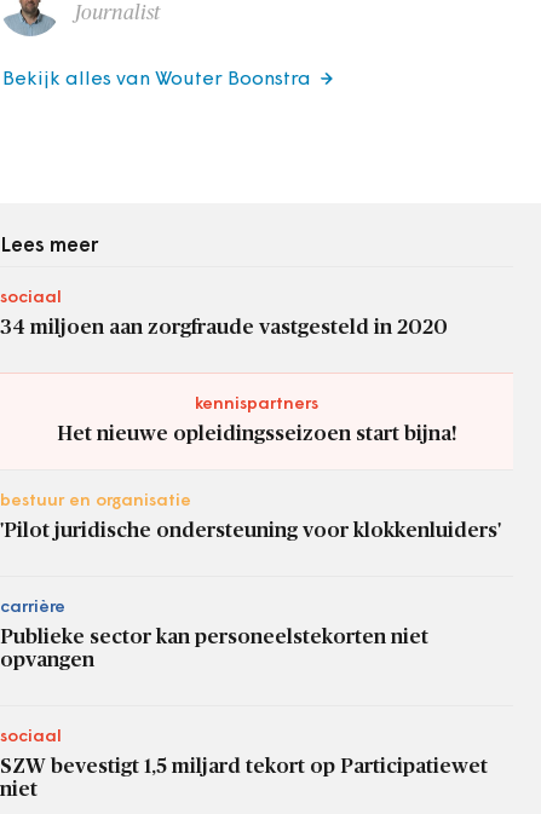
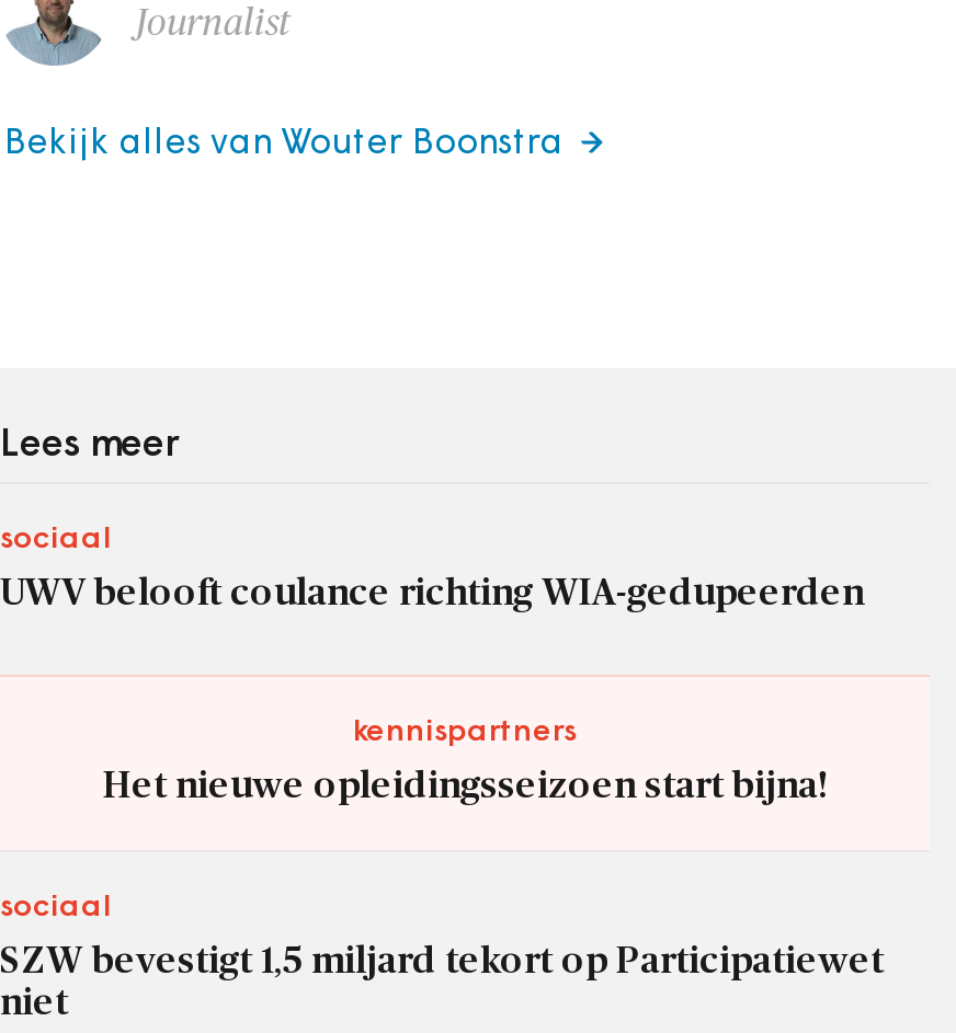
- 34 miljoen aan zorgfraude vastgesteld in 2020
+ UWV belooft coulance richting WIA-gedupeerden

- bestuur en organisatie
- 'Pilot juridische ondersteuning voor klokkenluiders'

- carrière
- Publieke sector kan personeelstekorten niet
- opvangen
